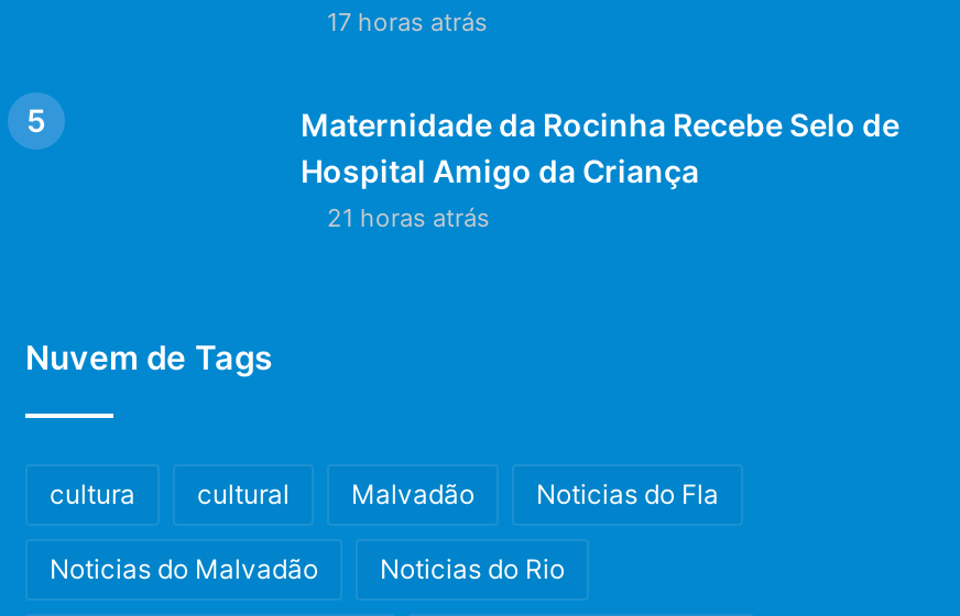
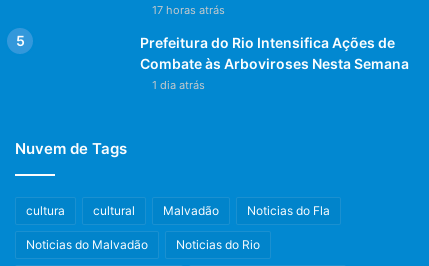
- Maternidade da Rocinha Recebe Selo de
- Hospital Amigo da Criança
- 21 horas atrás
+ Prefeitura do Rio Intensifica Ações de
+ Combate às Arboviroses Nesta Semana
+ 1 dia atrás
